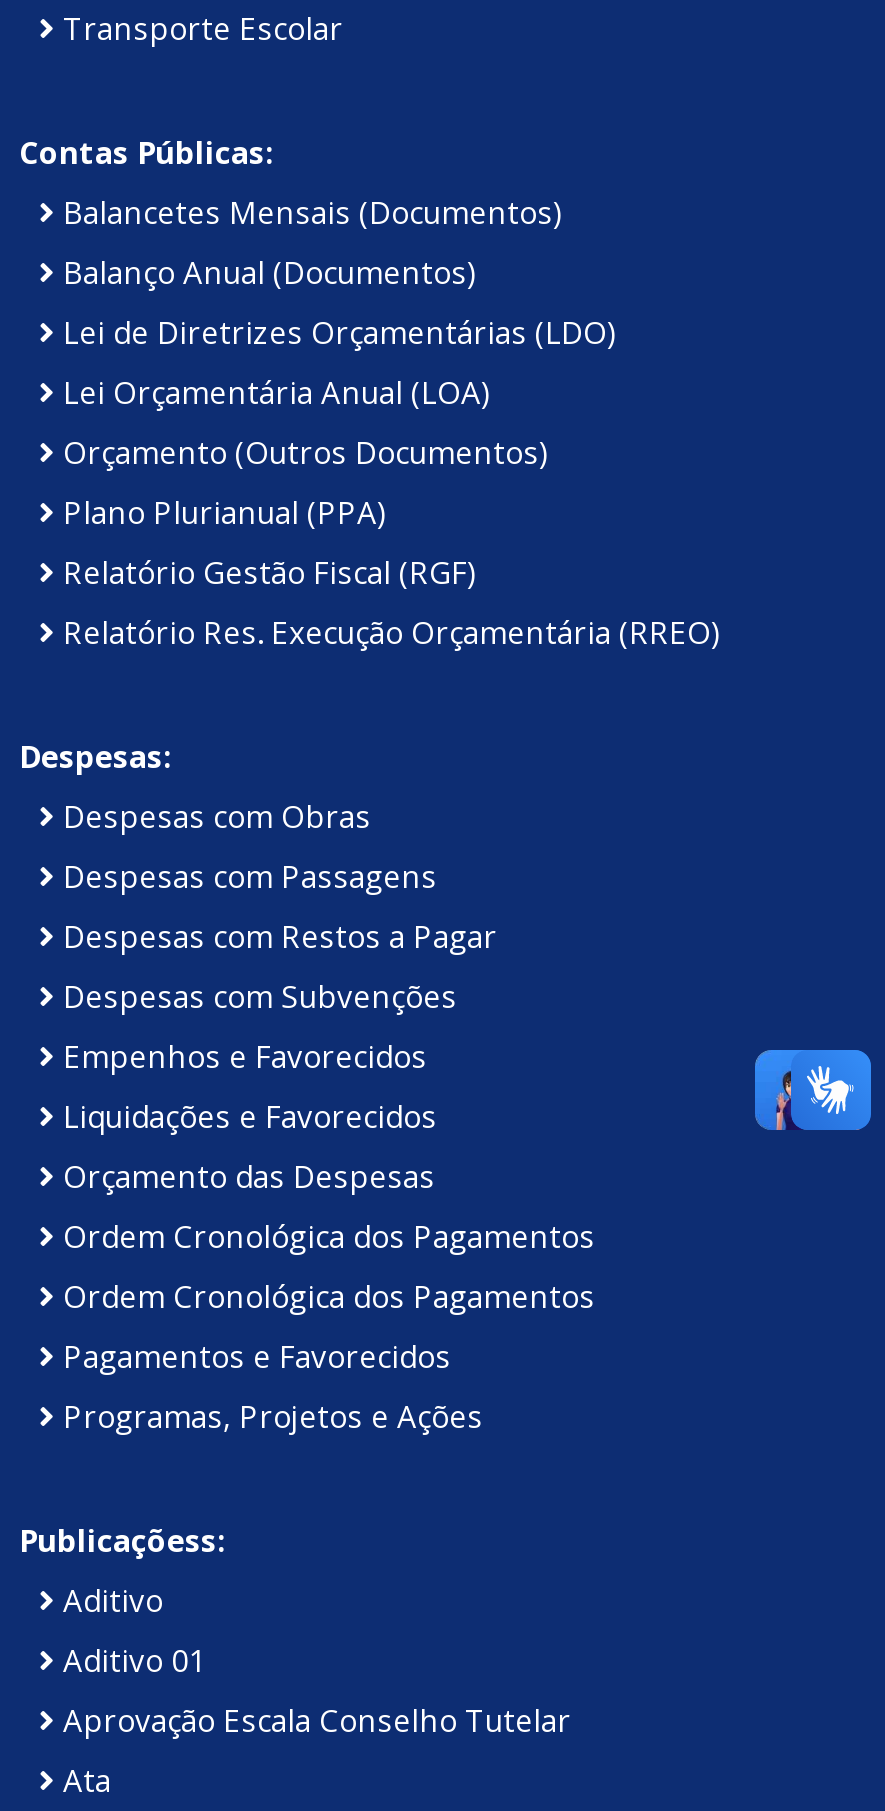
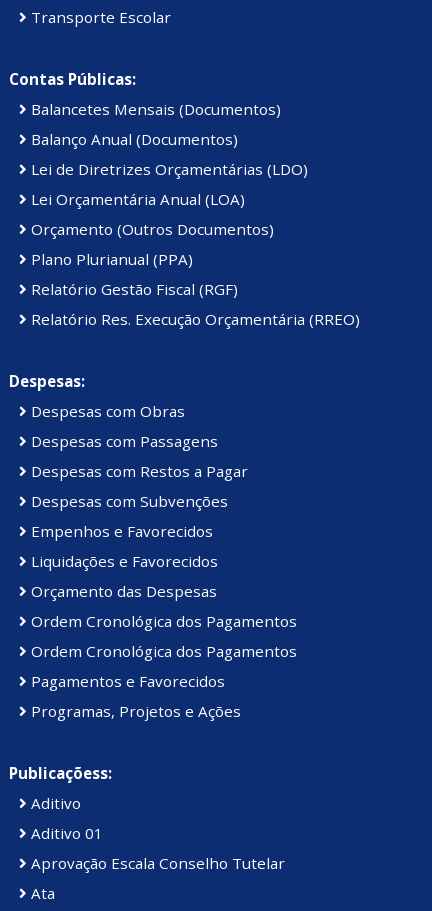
- [image]
